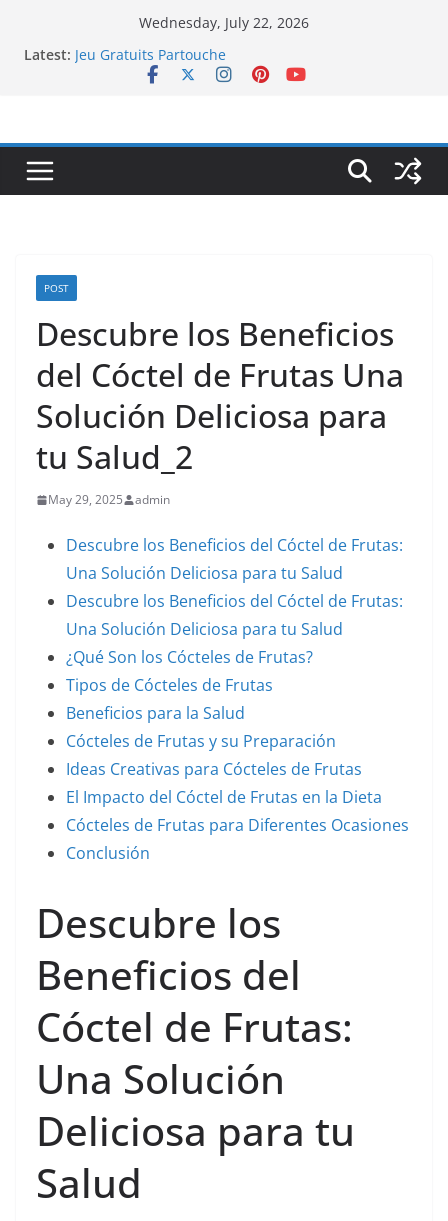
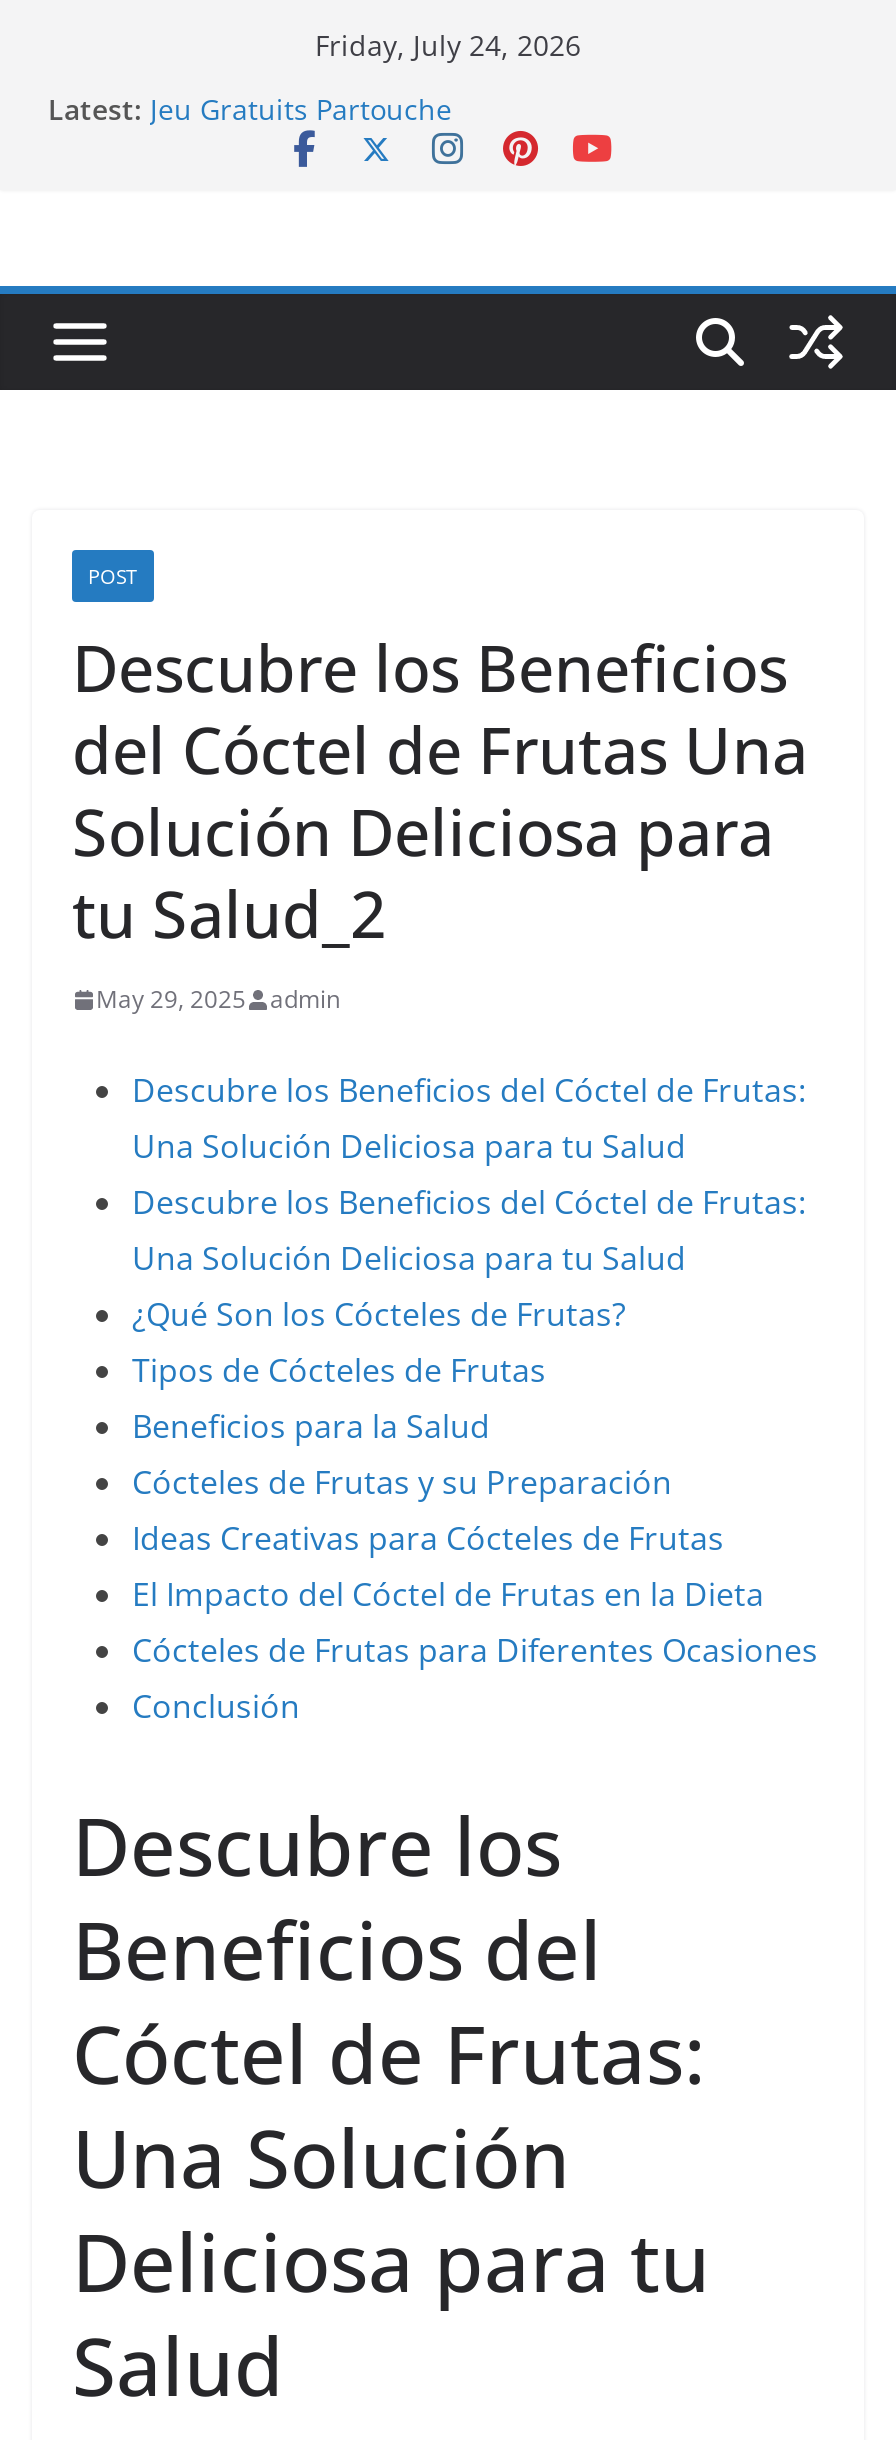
- Wednesday, July 22, 2026
+ Friday, July 24, 2026
